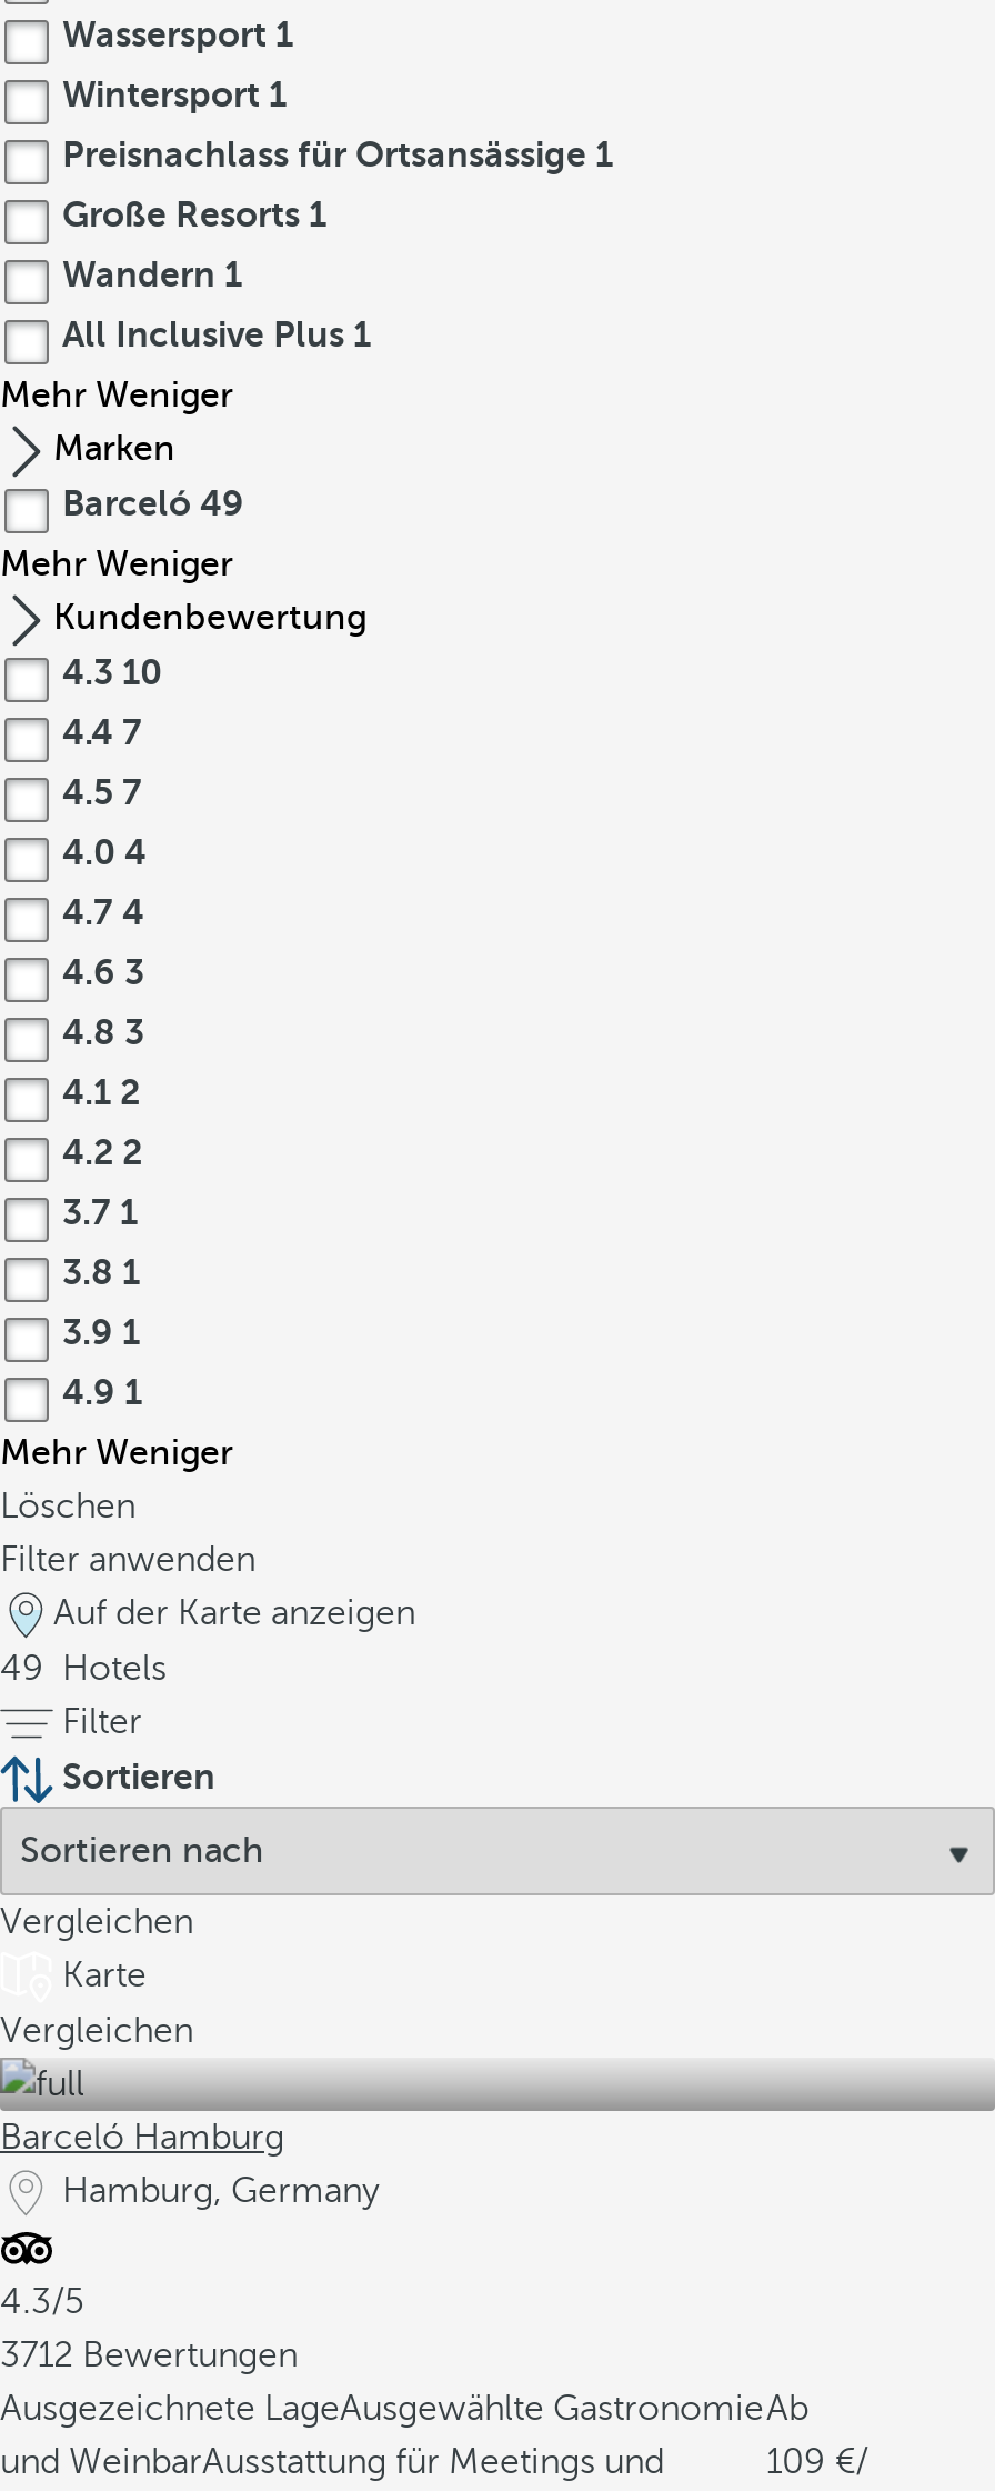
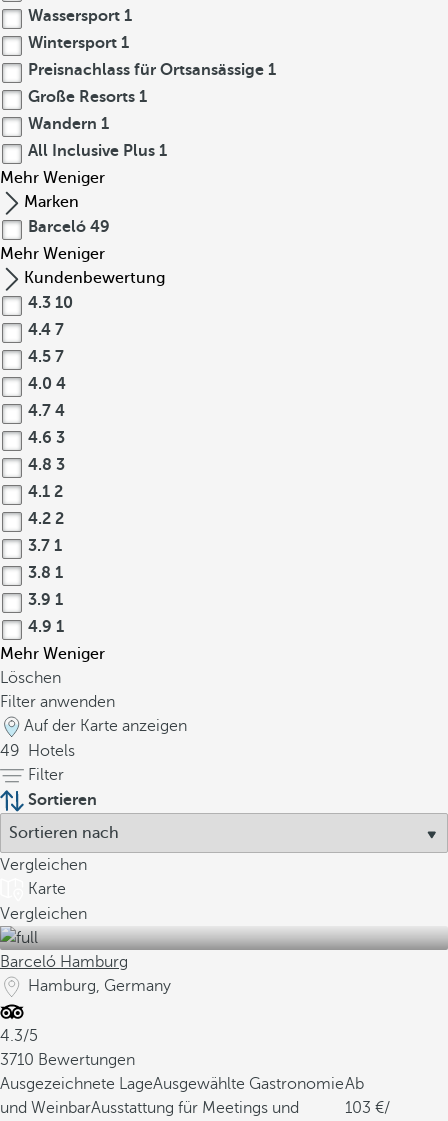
- 3712 Bewertungen
+ 3710 Bewertungen

- 109
+ 103
